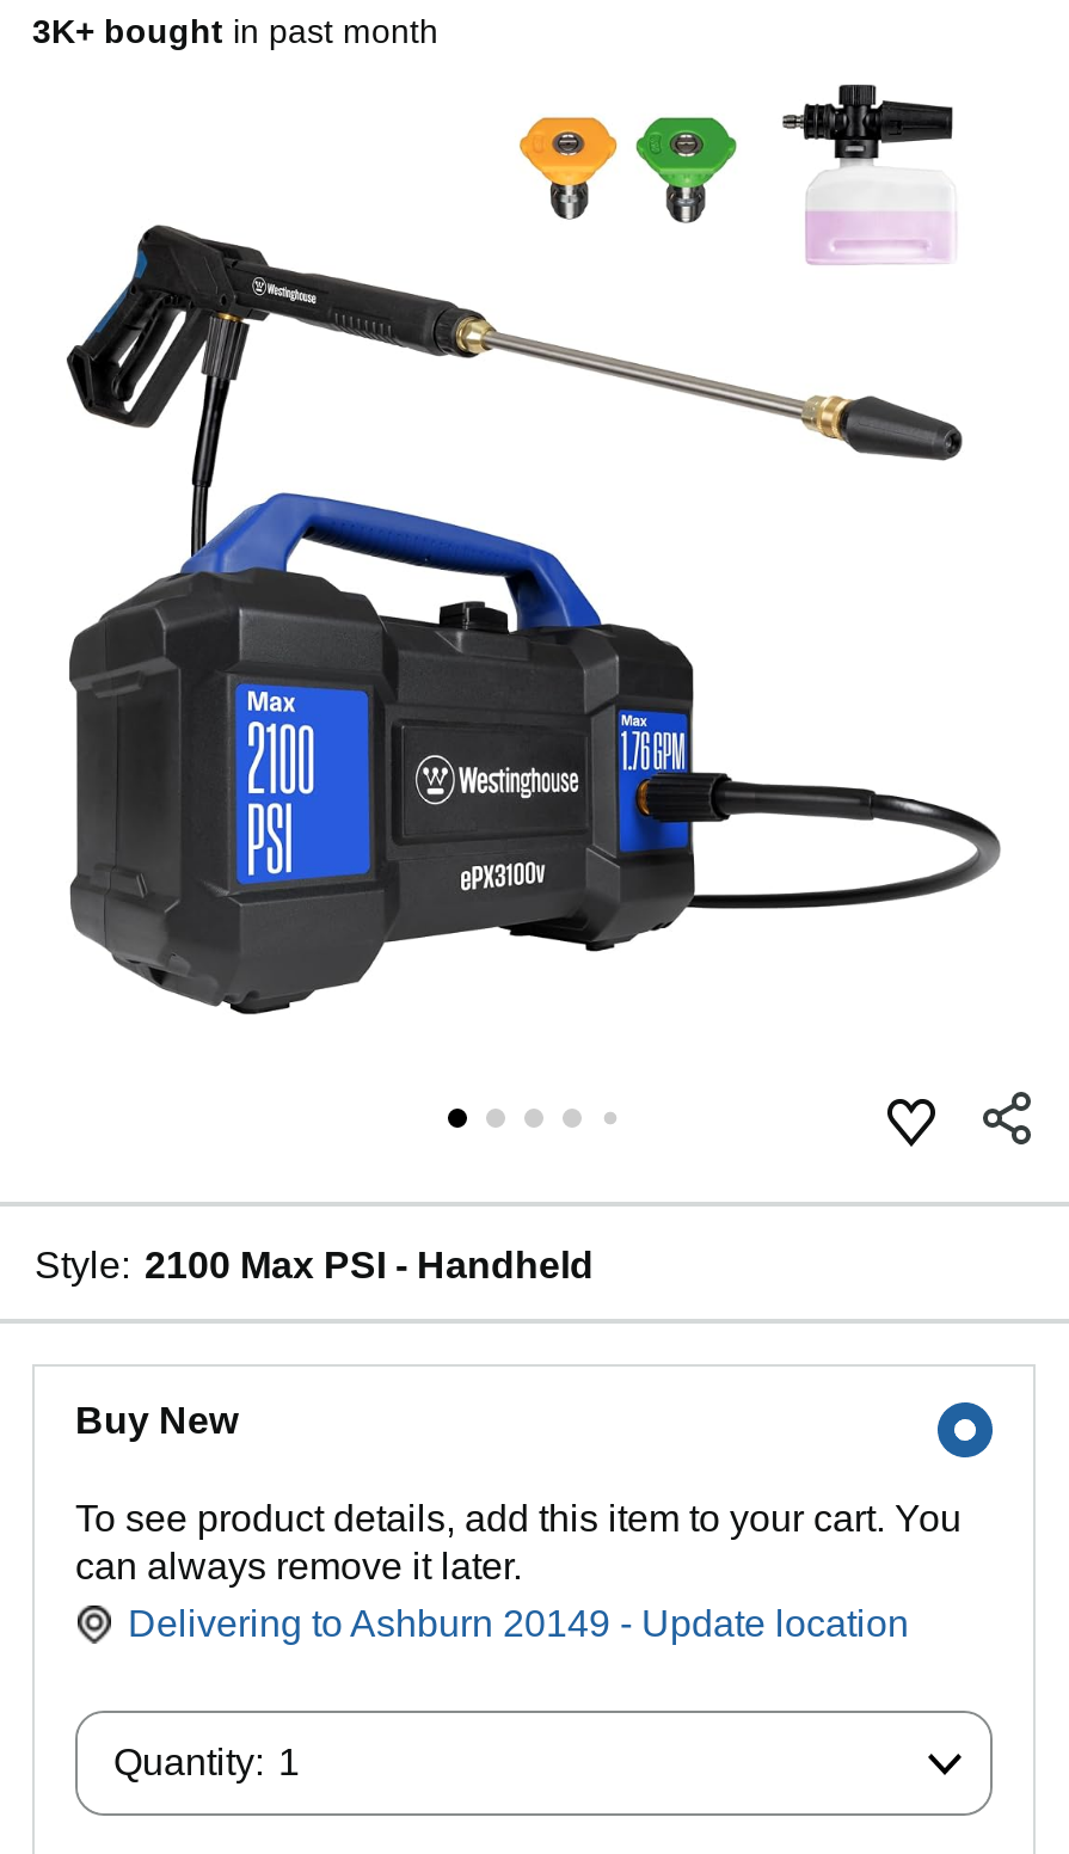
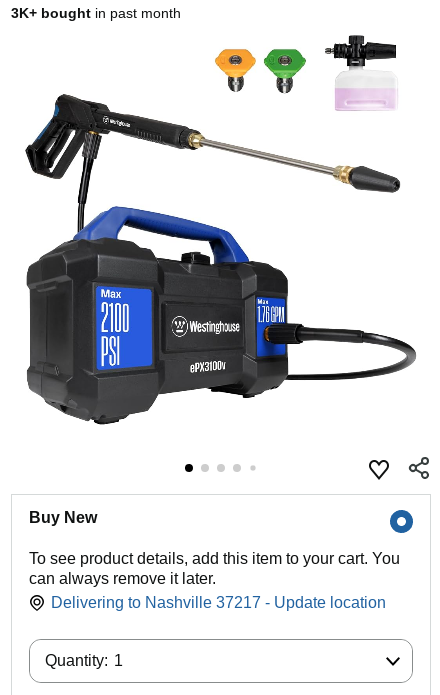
- Style: 2100 Max PSI - Handheld

- Delivering to Ashburn 20149 - Update location
+ Delivering to Nashville 37217 - Update location
